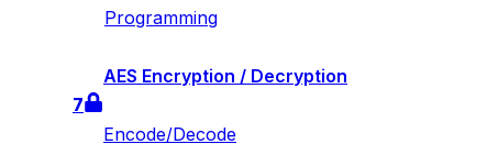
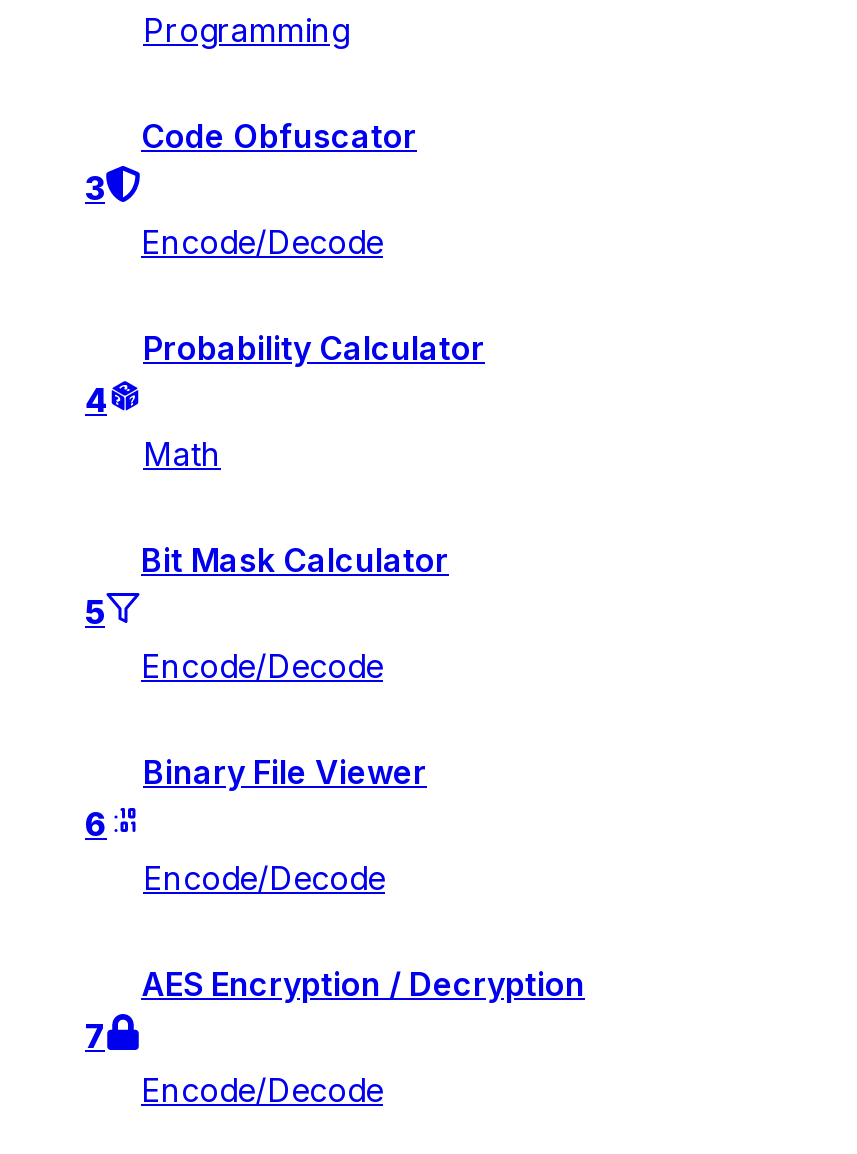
+ 3

+ 4

+ 5

+ 6

+ Code Obfuscator
+ Encode/Decode

+ Bit Mask Calculator
+ Encode/Decode

+ Probability Calculator
+ Math

+ Binary File Viewer
+ Encode/Decode
